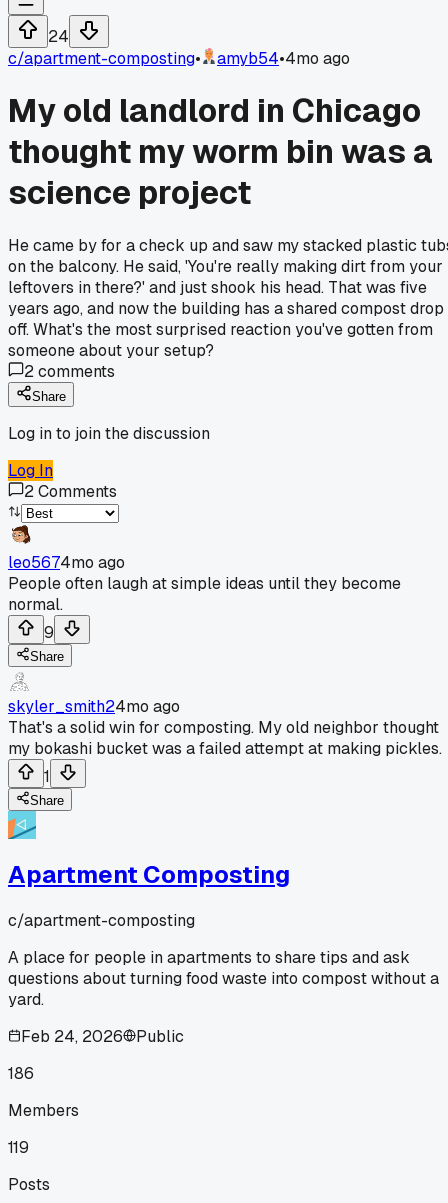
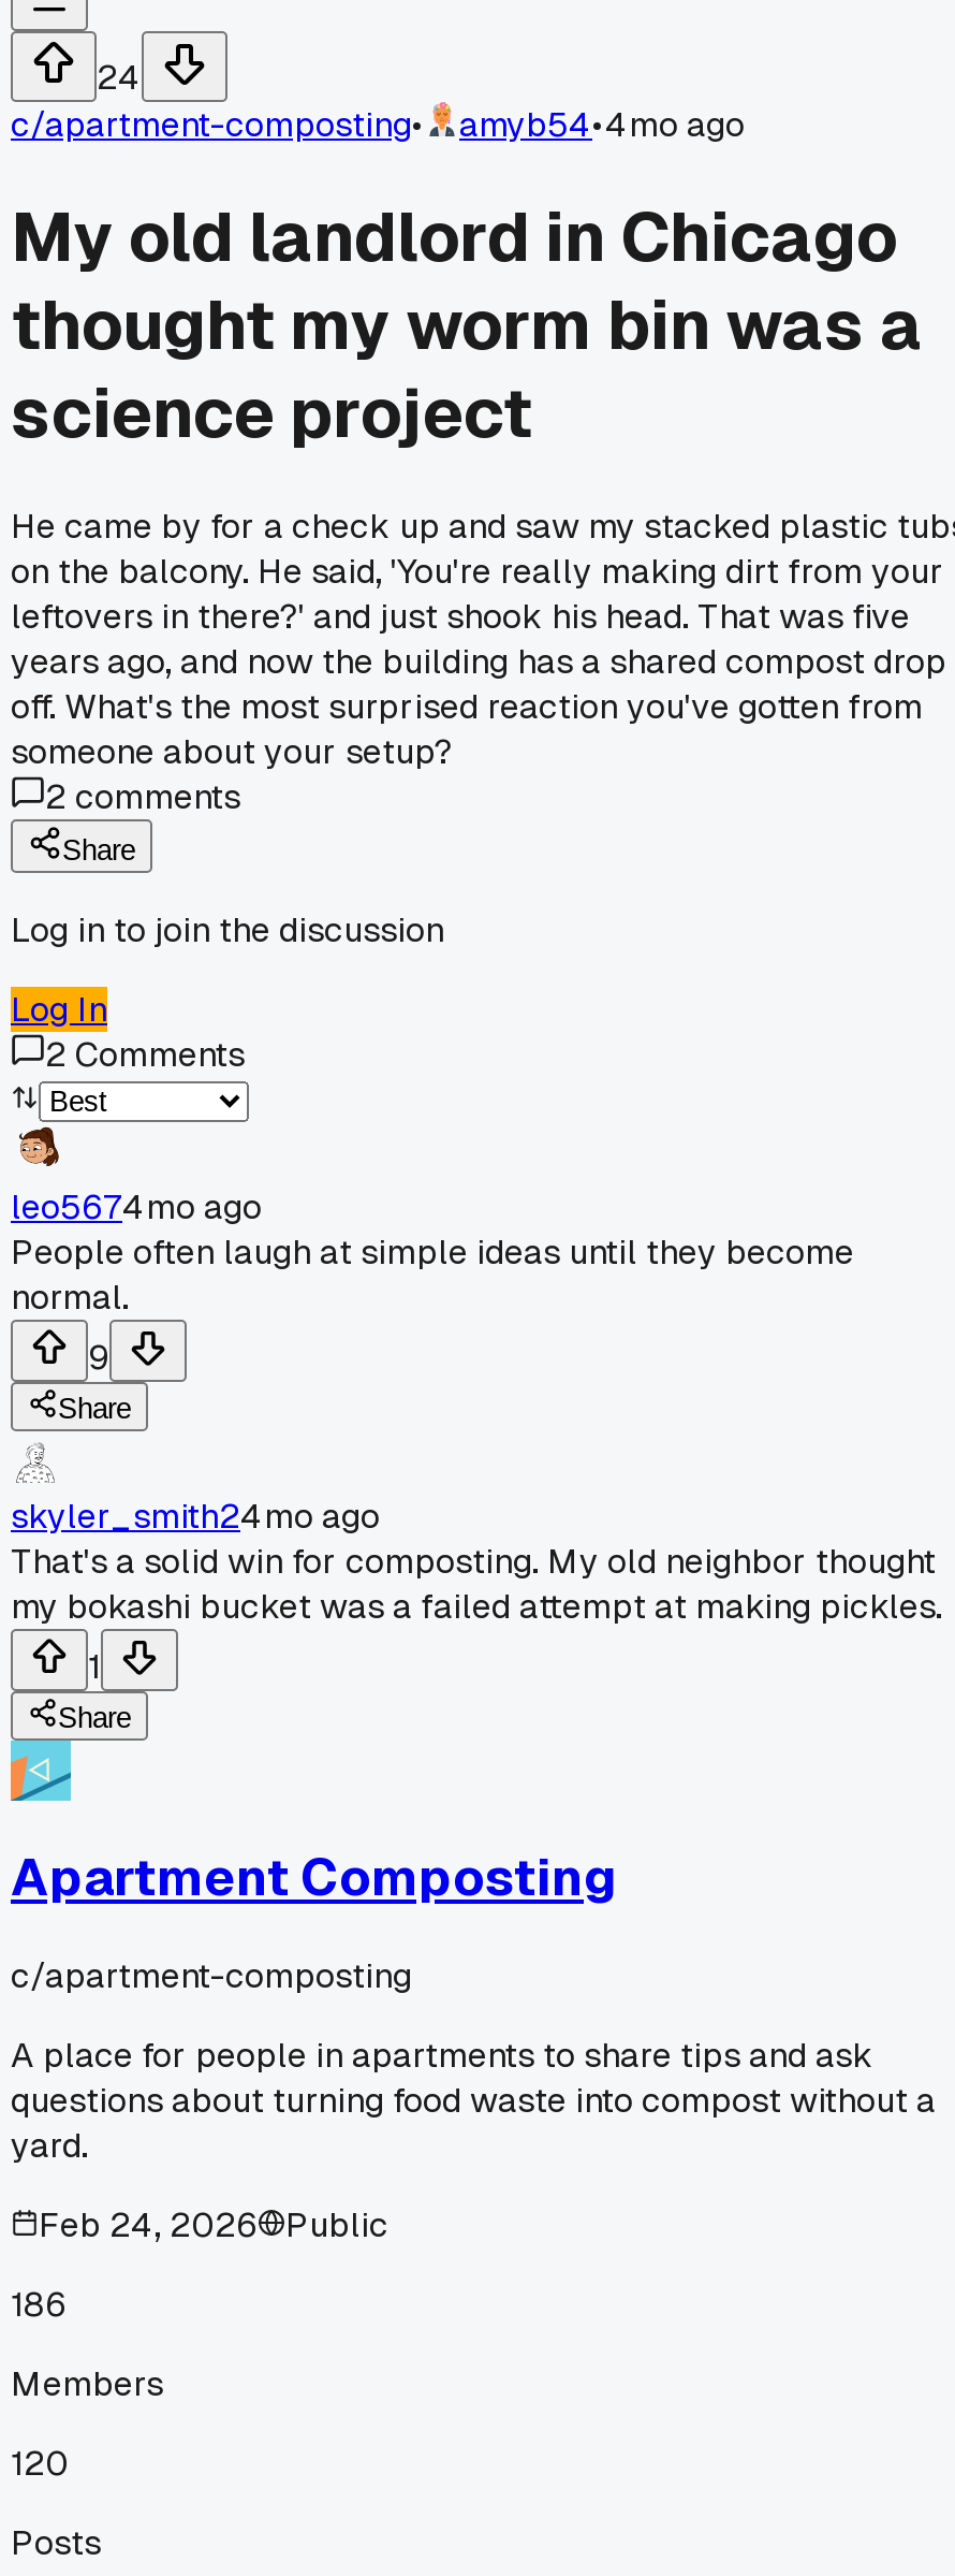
- 119
+ 120
